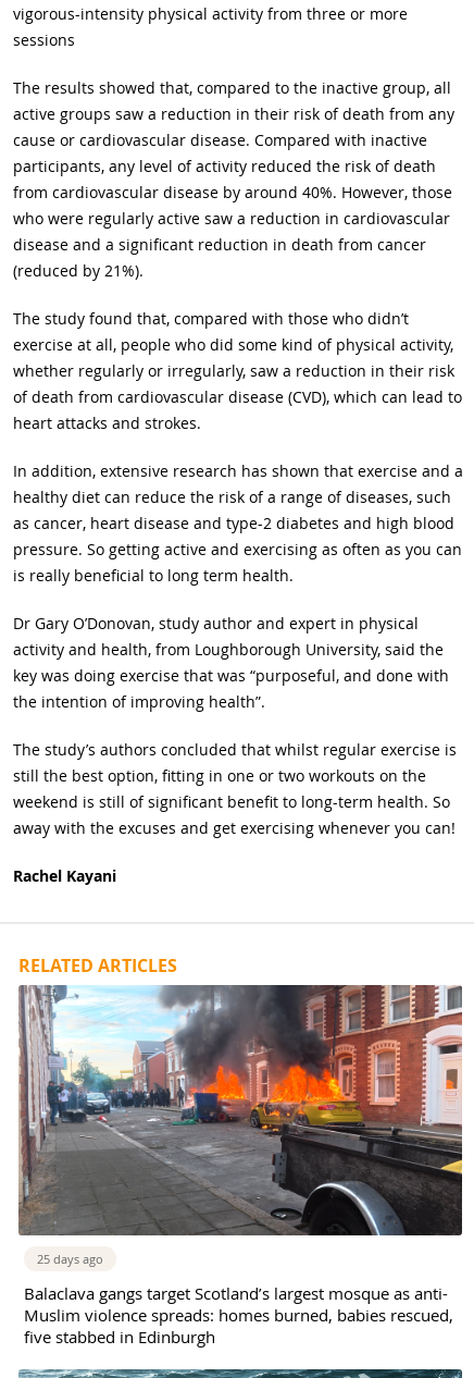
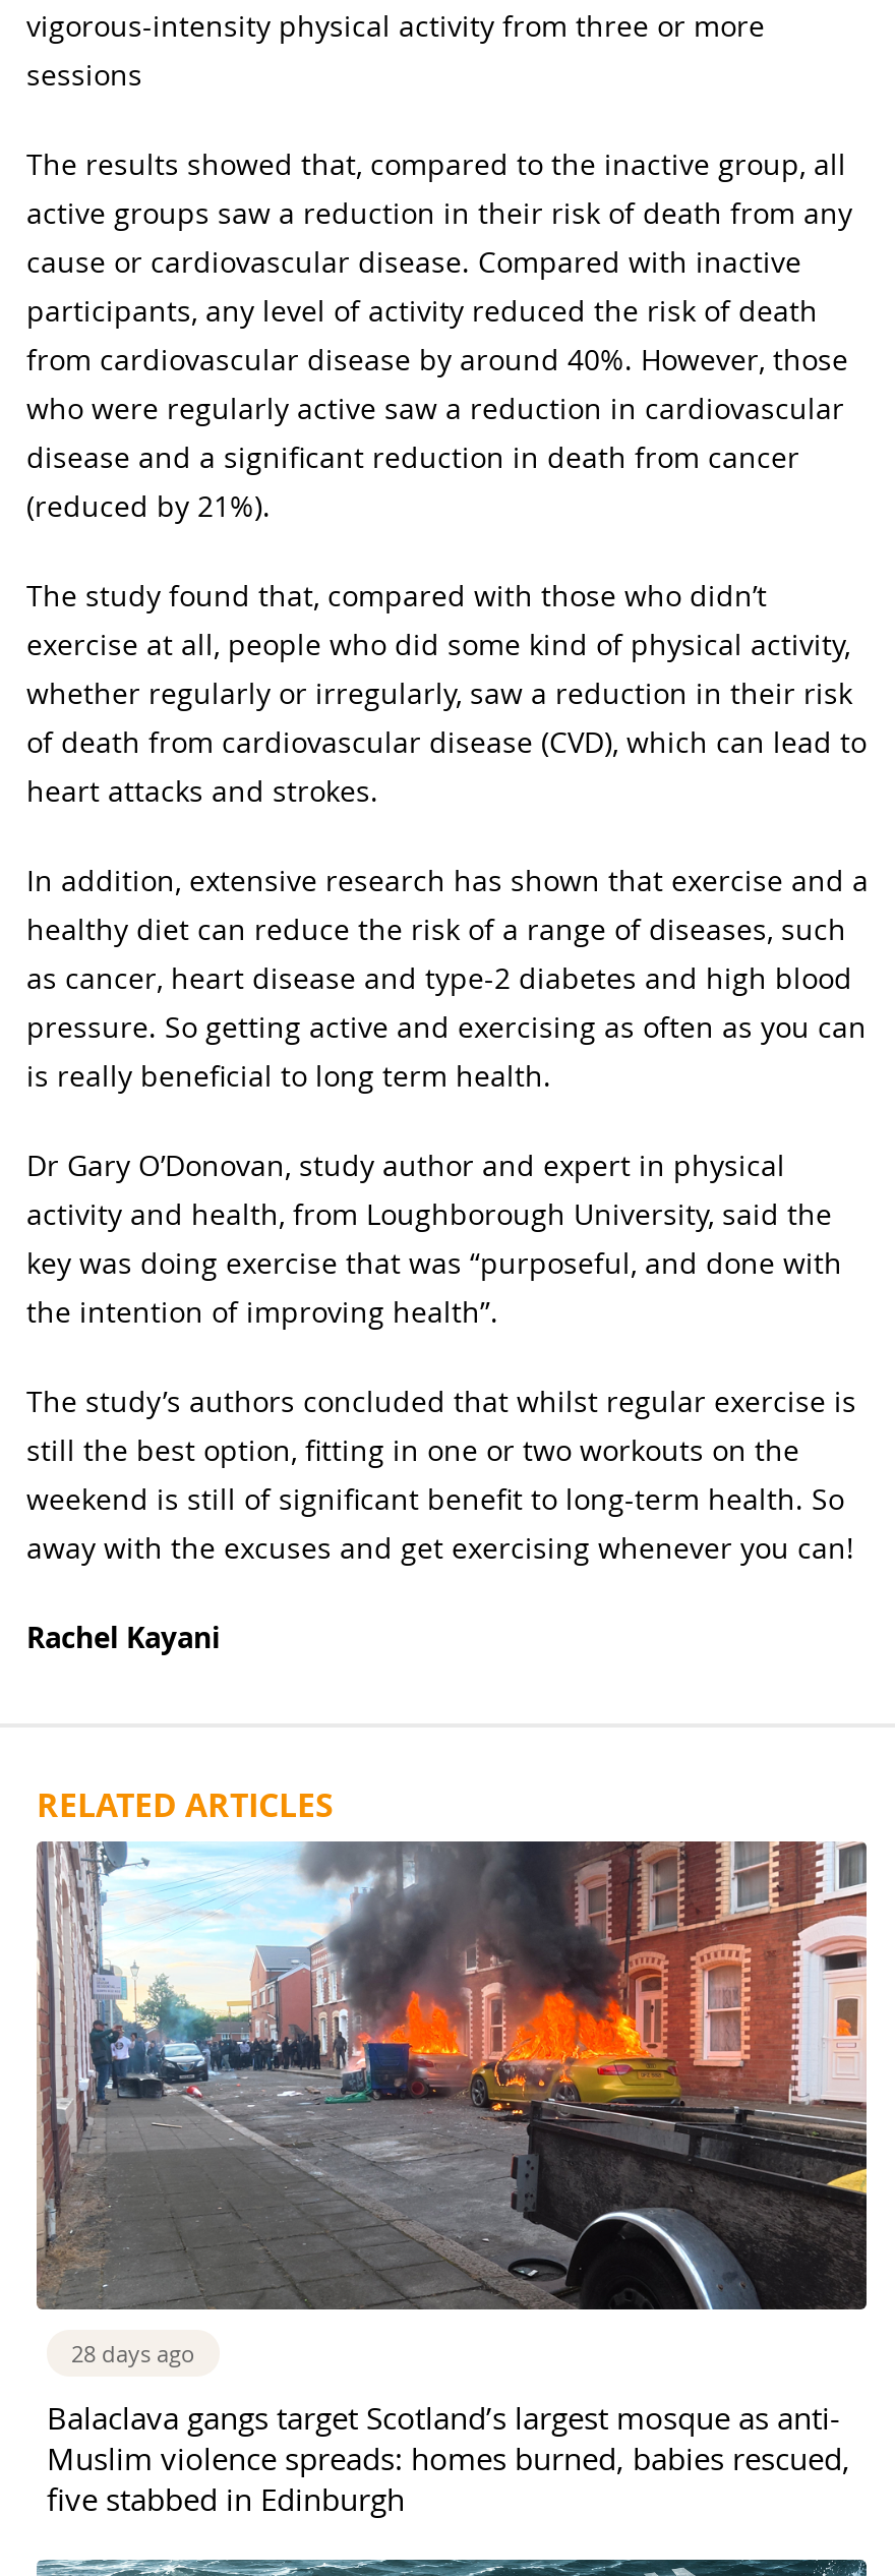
- 25 days ago
+ 28 days ago
